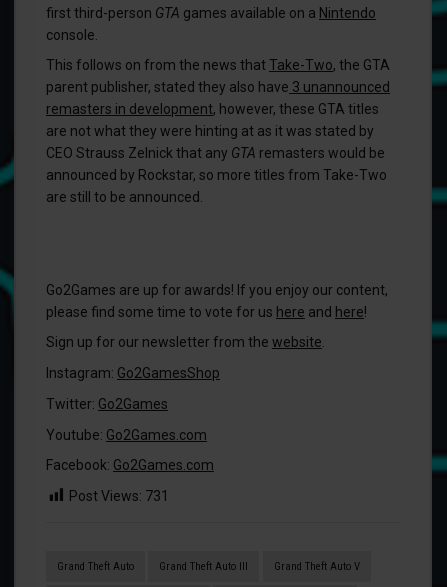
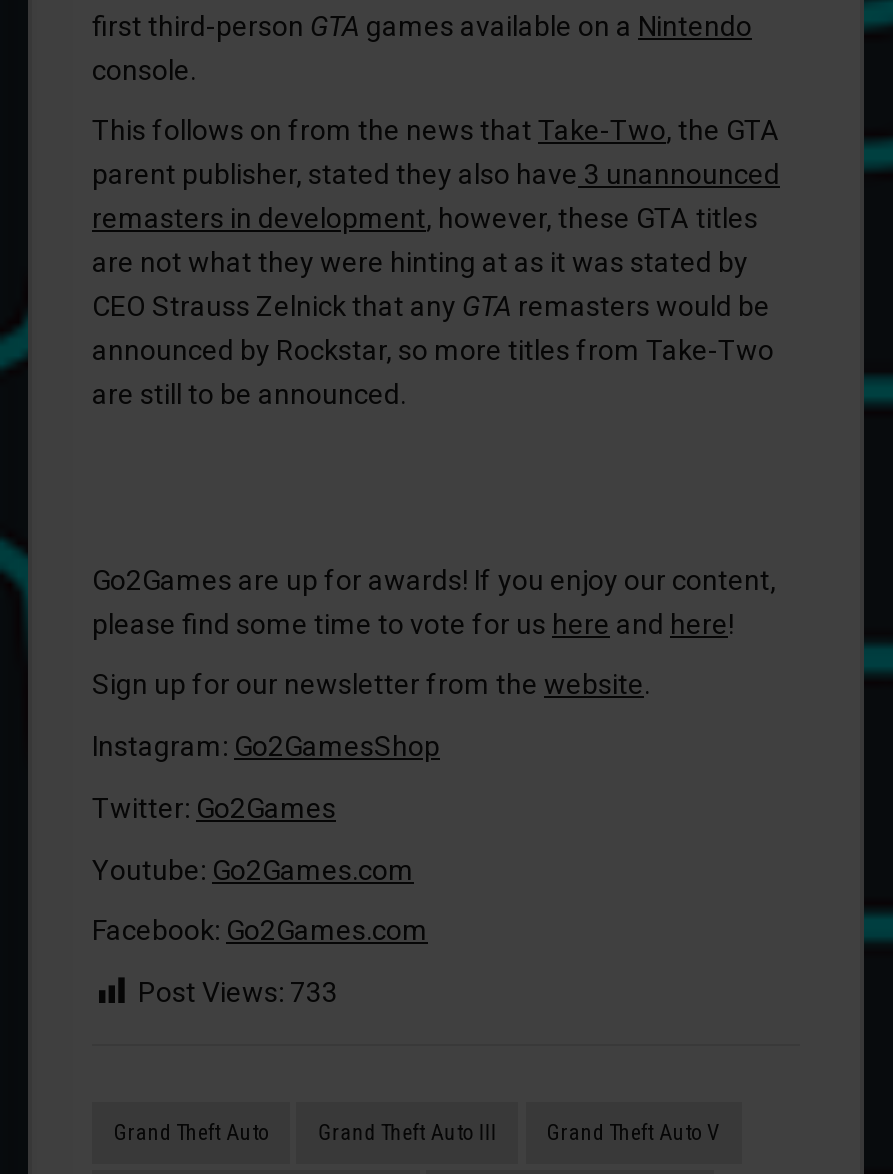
- Post Views: 731
+ Post Views: 733
